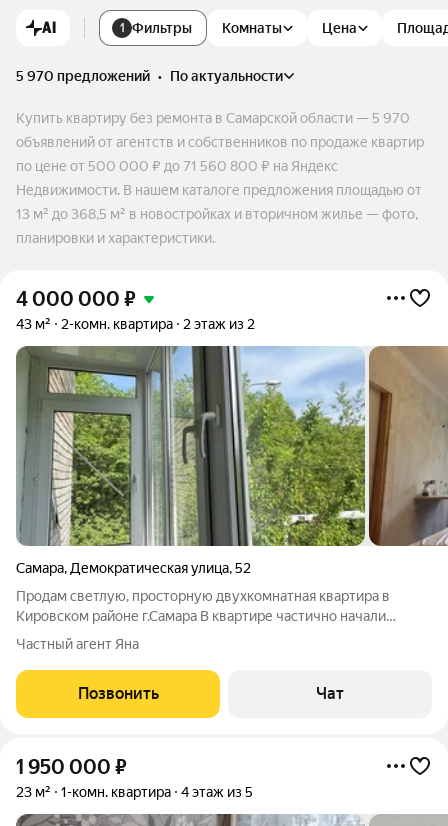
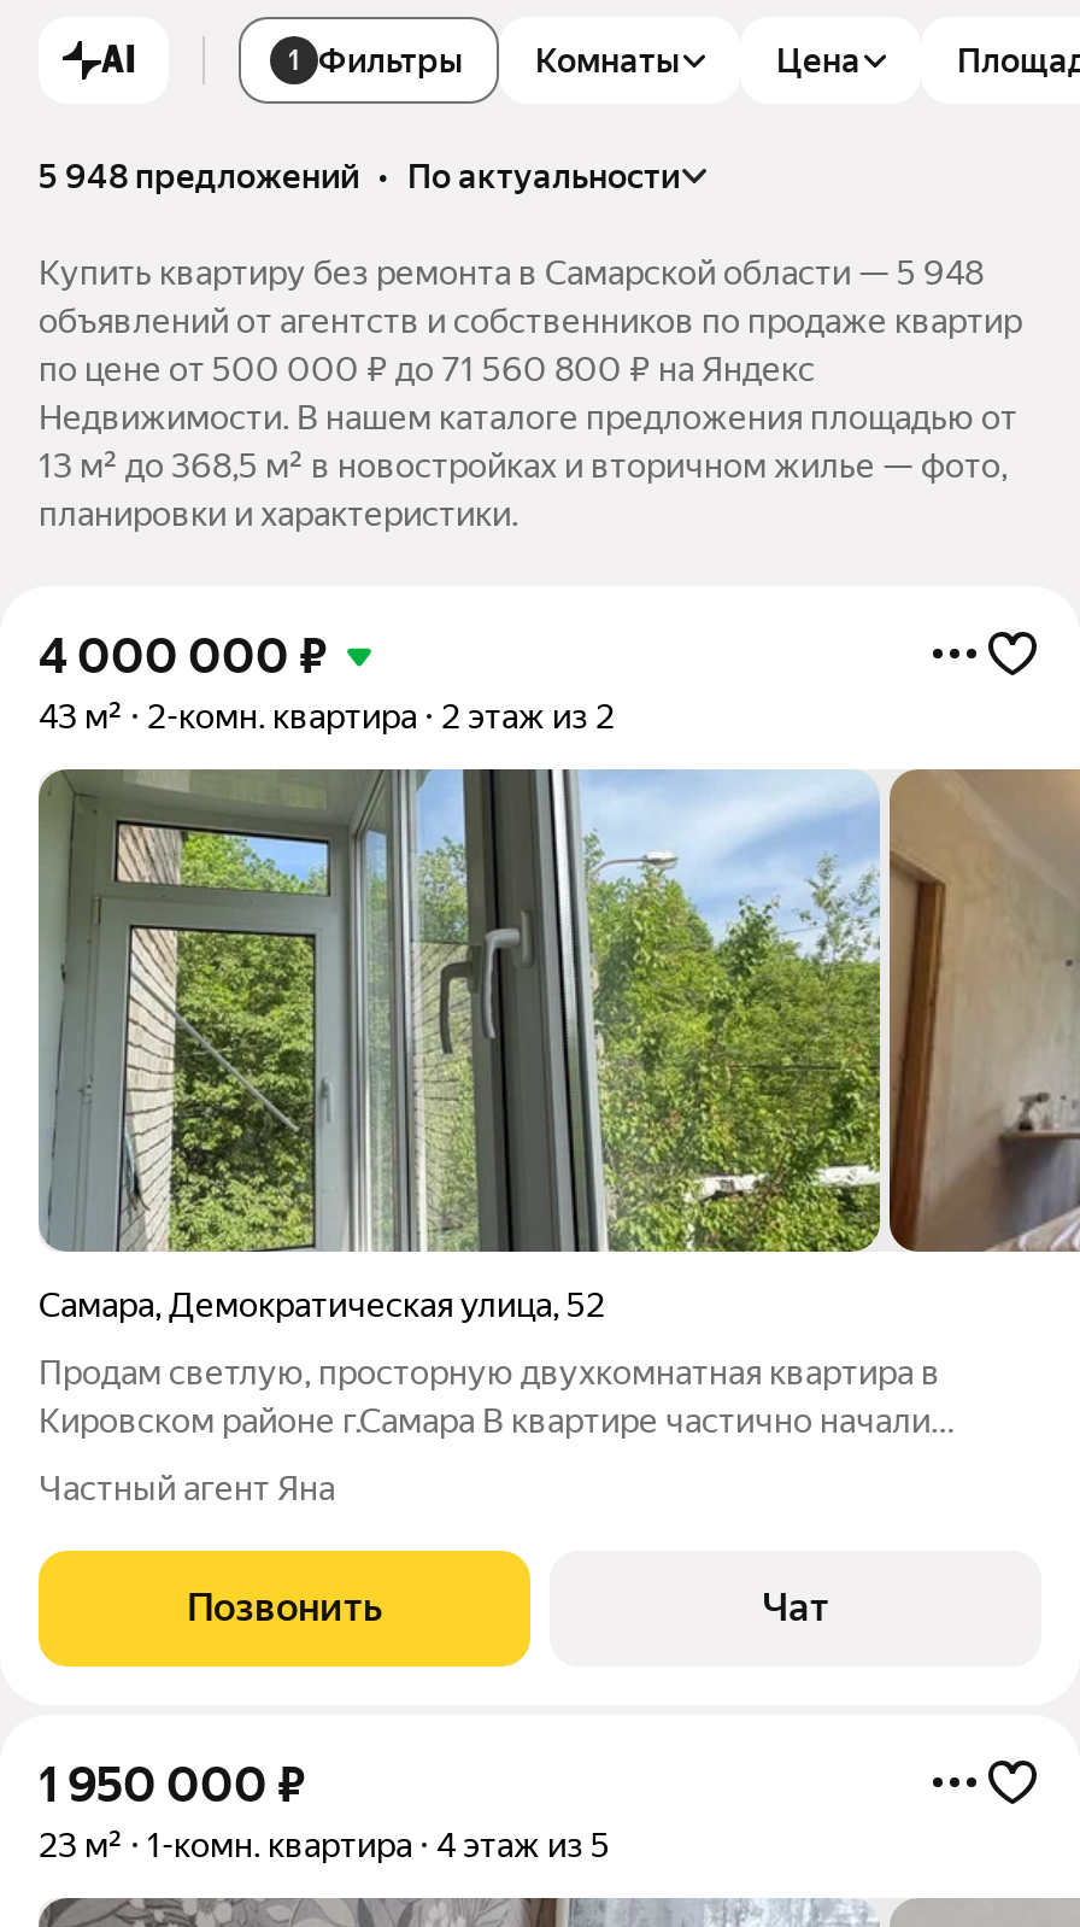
- 5 970 предложений • по актуальности
+ 5 948 предложений • по актуальности

- Купить квартиру без ремонта в Самарской области — 5 970
+ Купить квартиру без ремонта в Самарской области — 5 948
